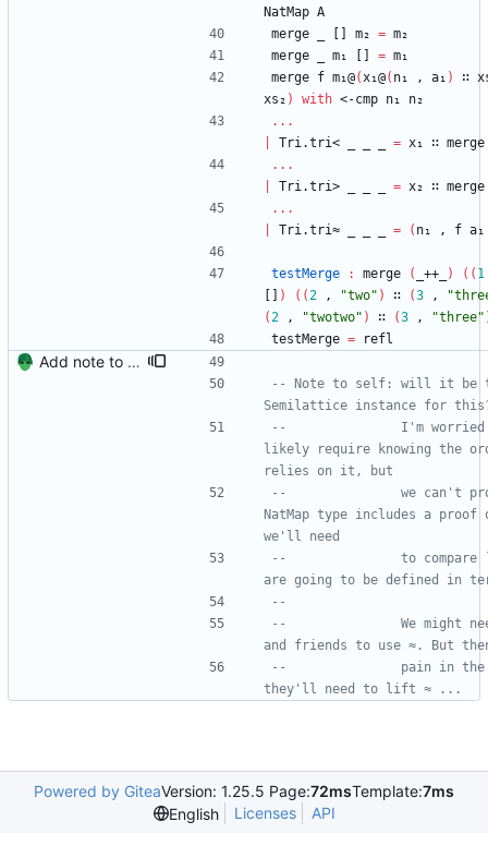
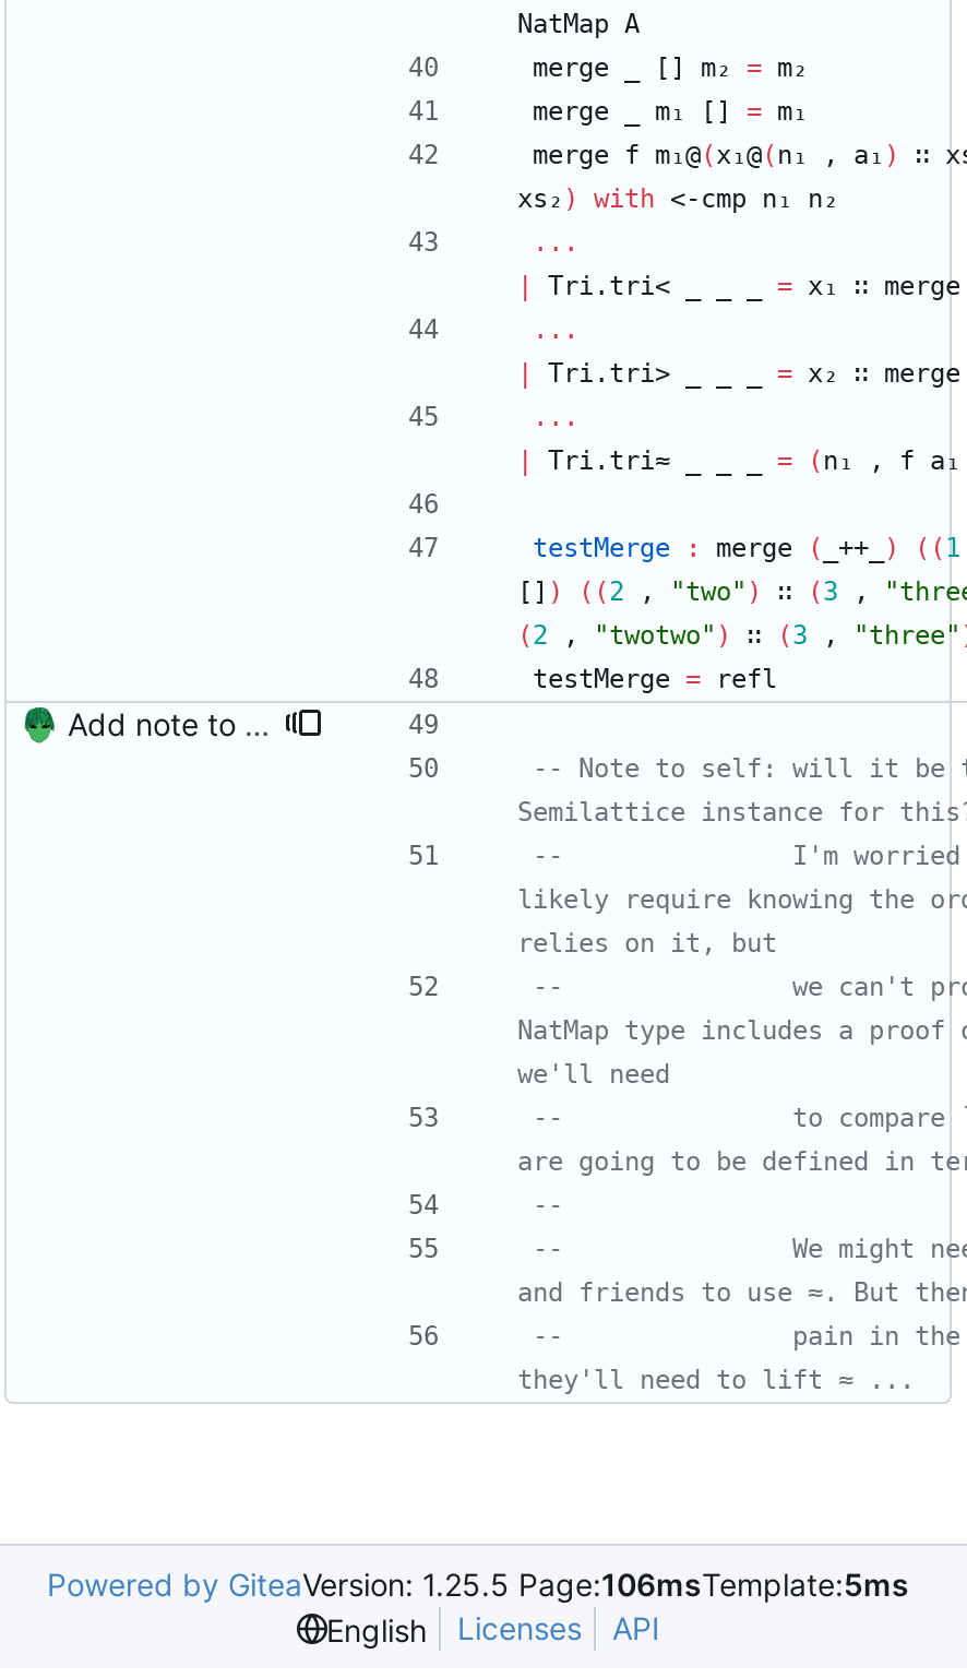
- Powered by GiteaVersion: 1.25.5 Page:72msTemplate:7ms
+ Powered by GiteaVersion: 1.25.5 Page:106msTemplate:5ms
